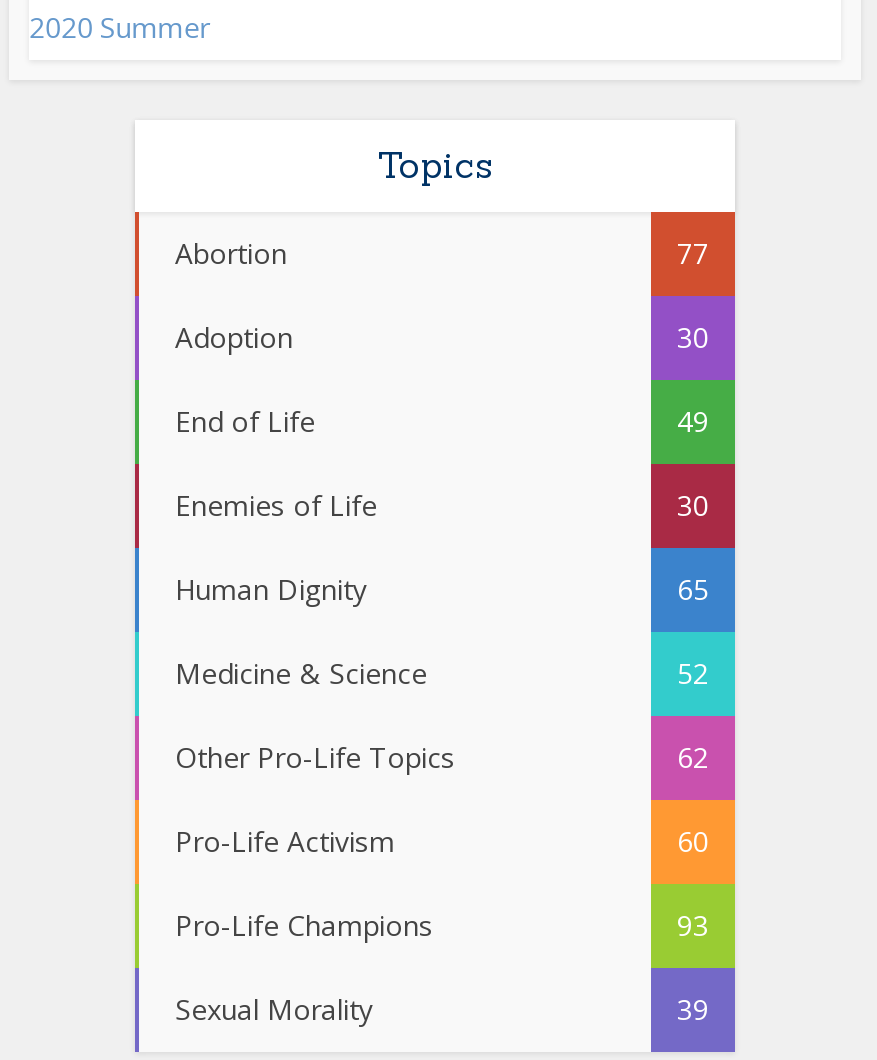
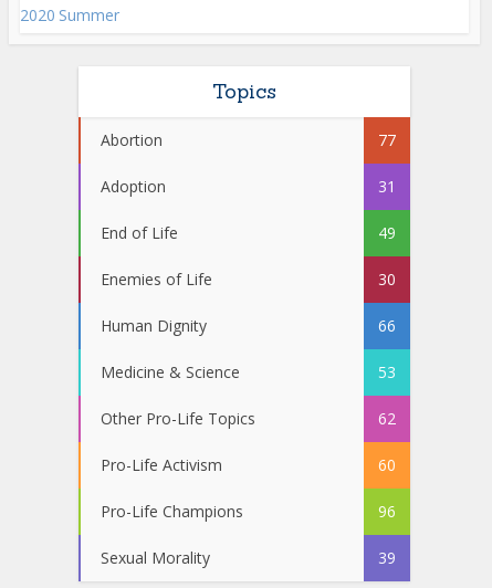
- 30
+ 31

- 65
+ 66

- 52
+ 53

- 93
+ 96
